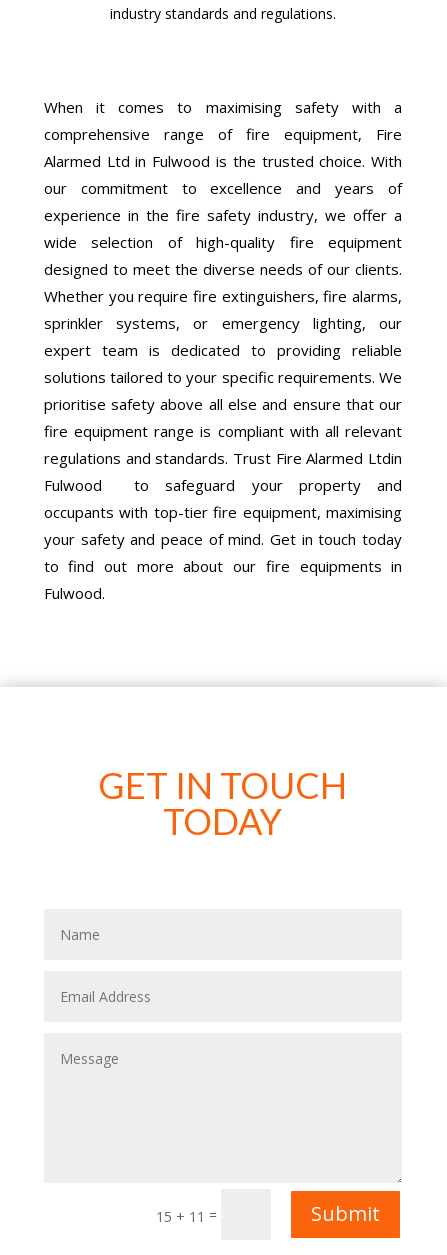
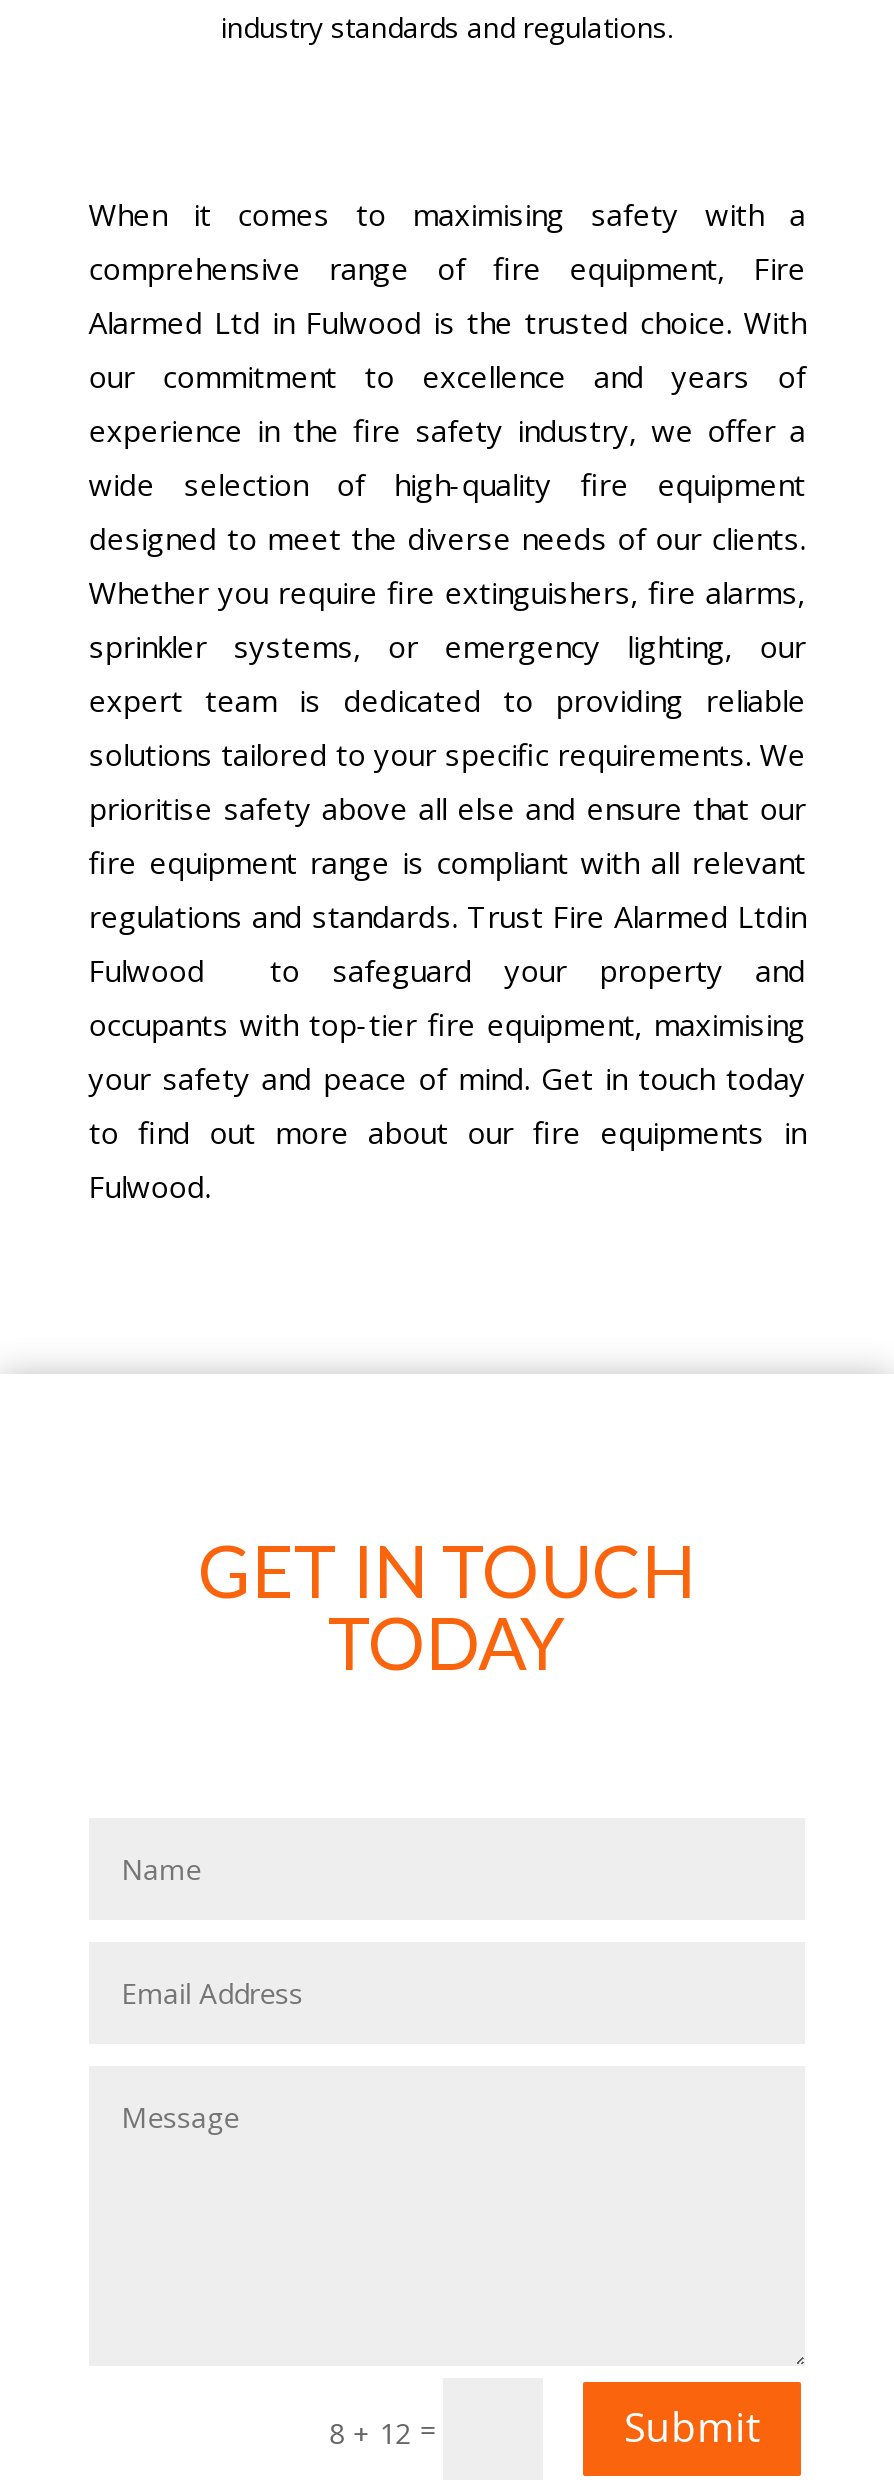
- 15 + 11 =
+ 8 + 12 =
